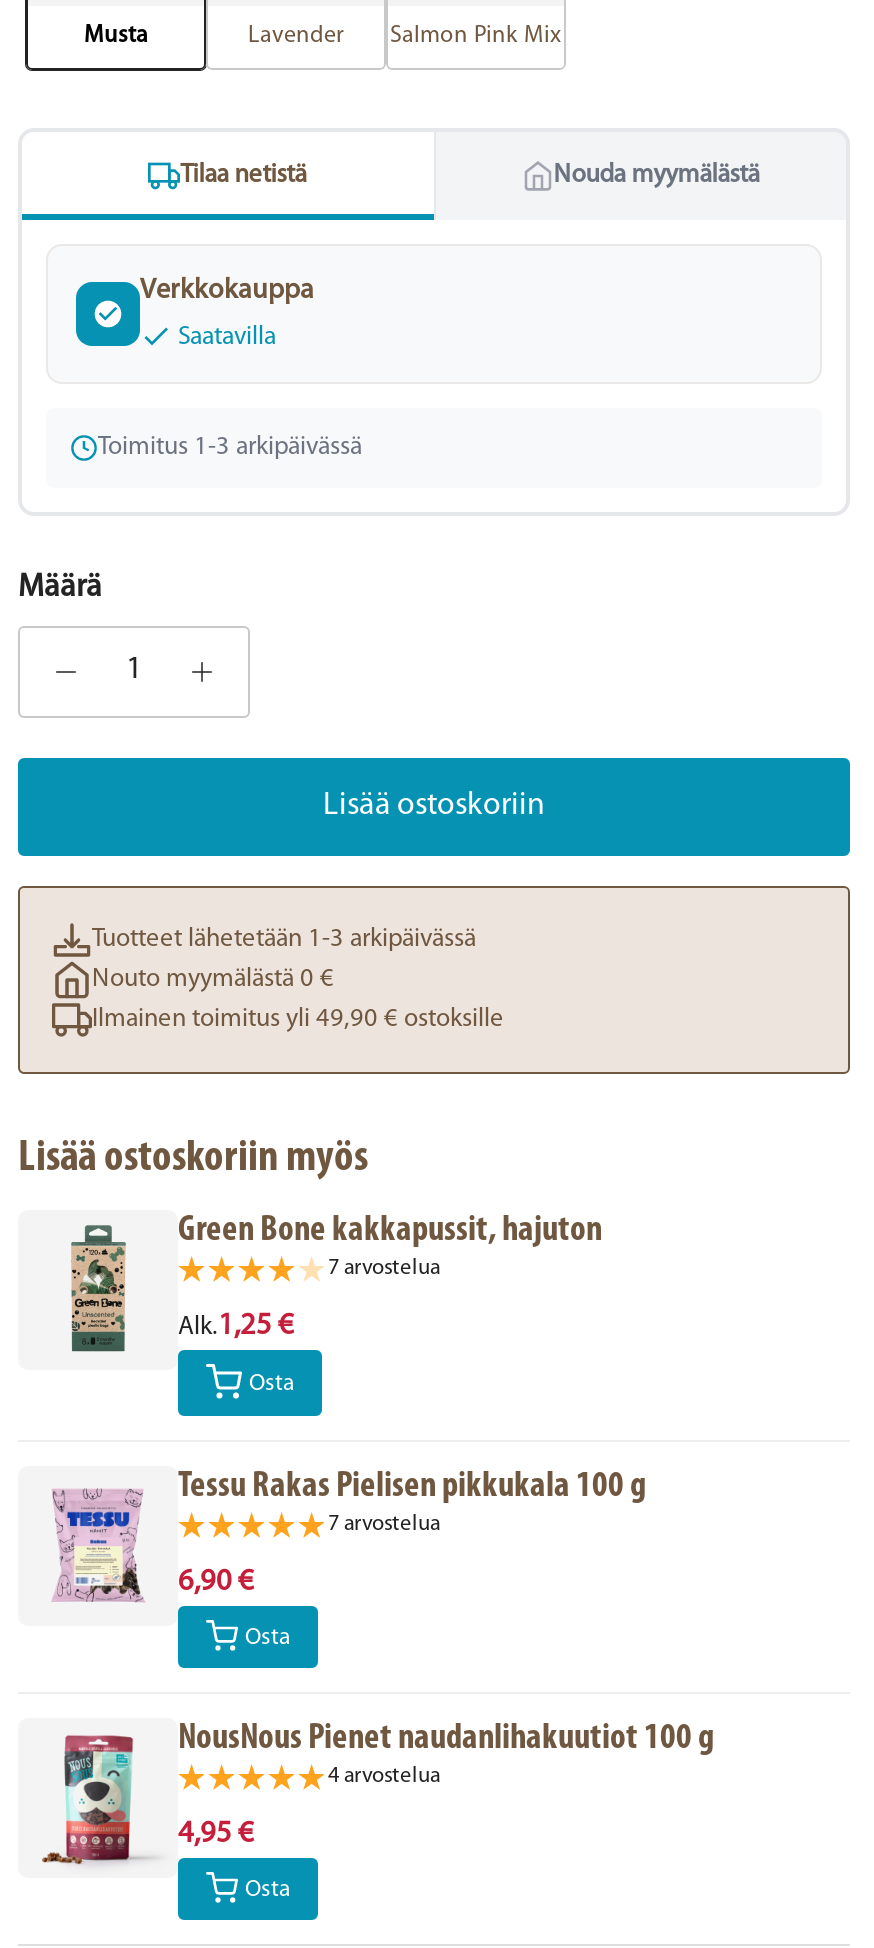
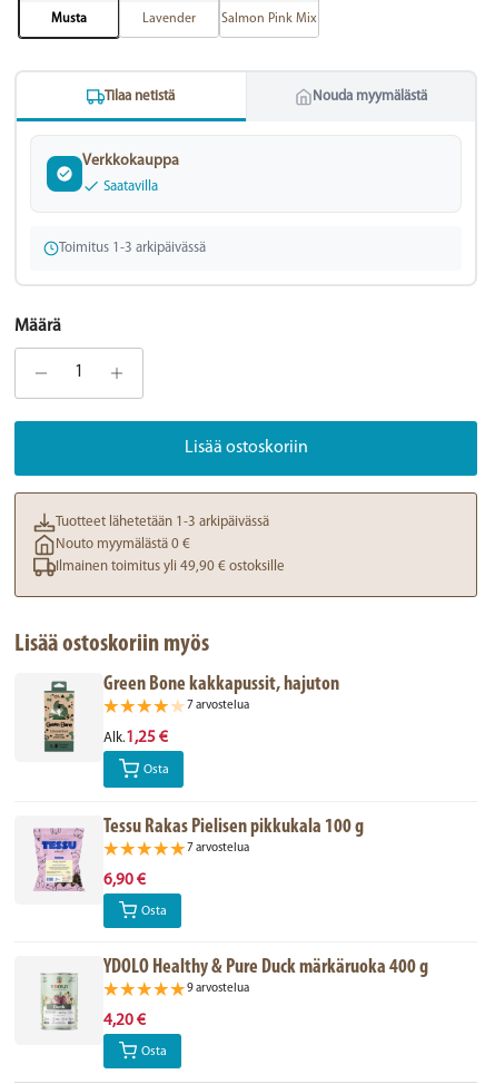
- [image]
- NousNous Pienet naudanlihakuutiot 100 g
+ [image]
+ YDOLO Healthy & Pure Duck märkäruoka 400 g

- 4 arvostelua
+ 9 arvostelua

- 4,95 €
+ 4,20 €
